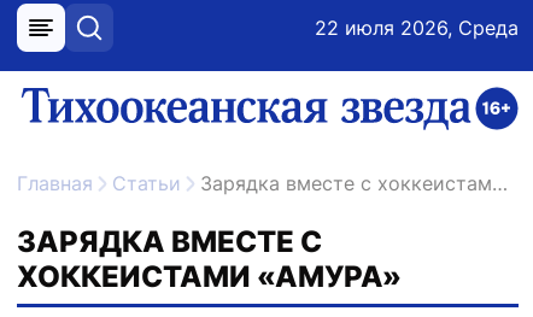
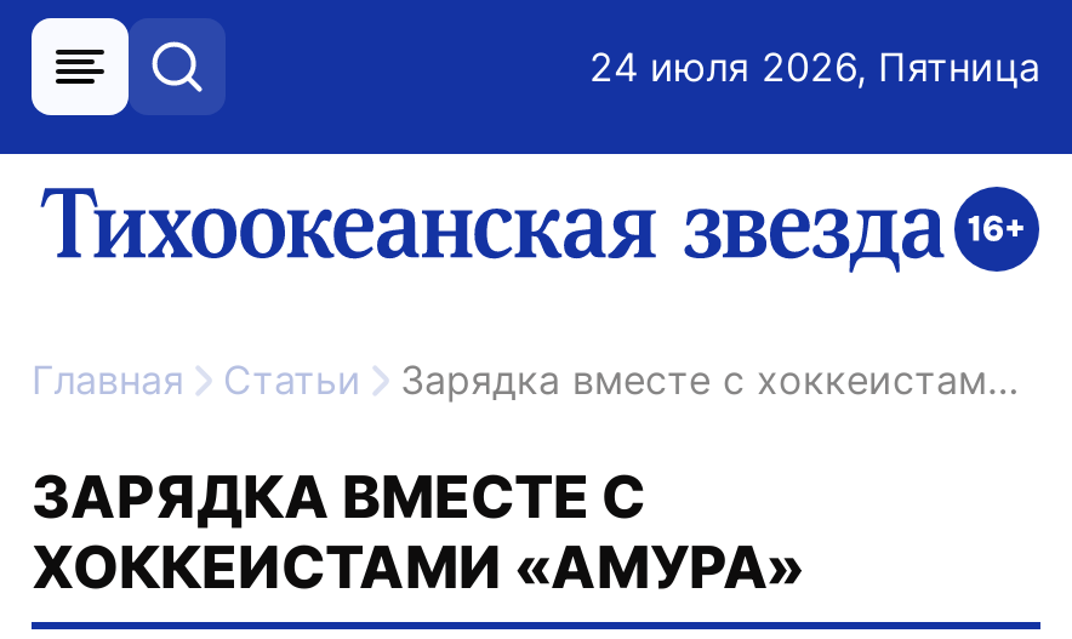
- 22 июля 2026, Среда
+ 24 июля 2026, Пятница
